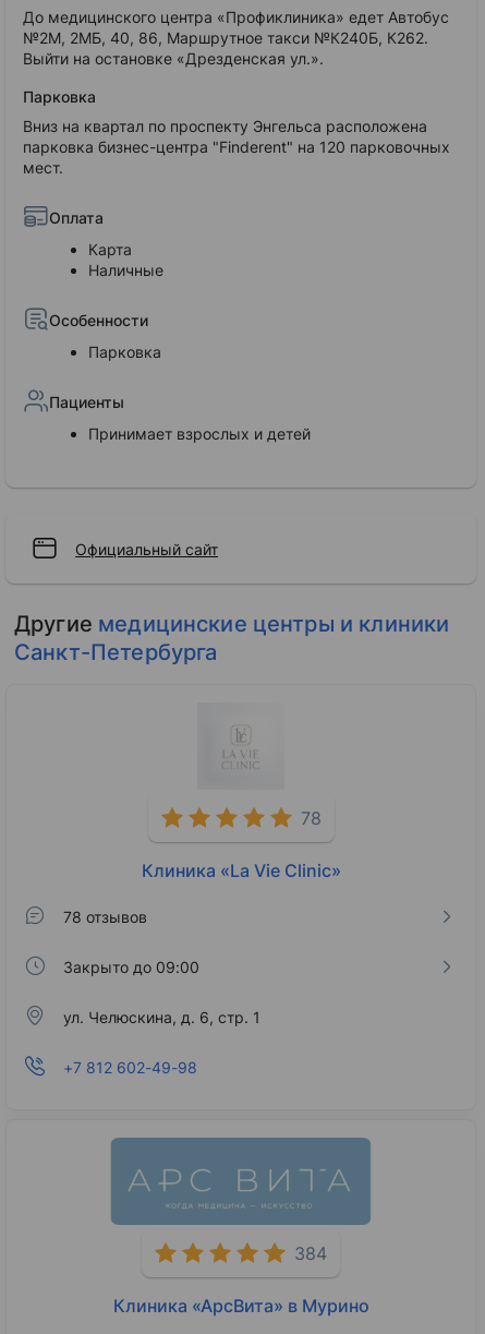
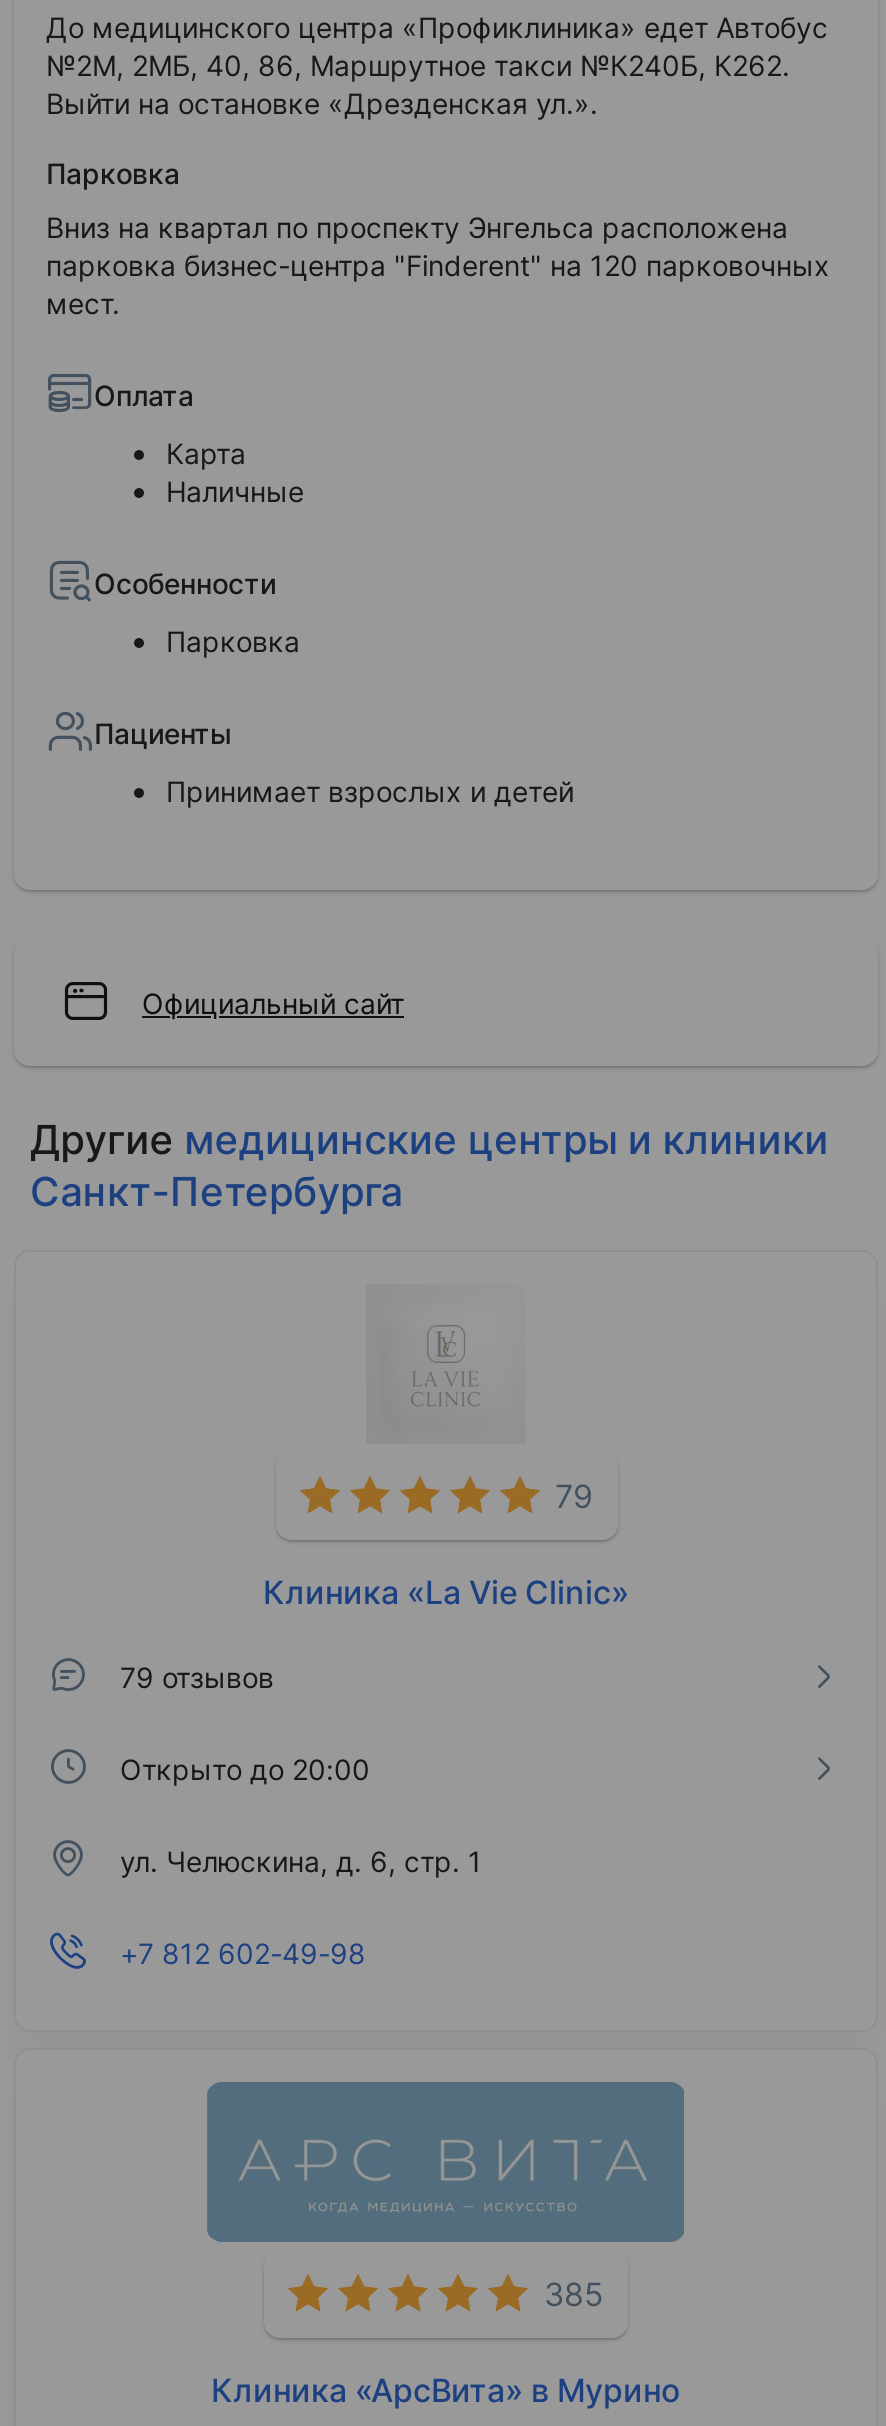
- 78
+ 79

- 78 отзывов
+ 79 отзывов

- Закрыто до 09:00
+ Открыто до 20:00

- 384
+ 385
